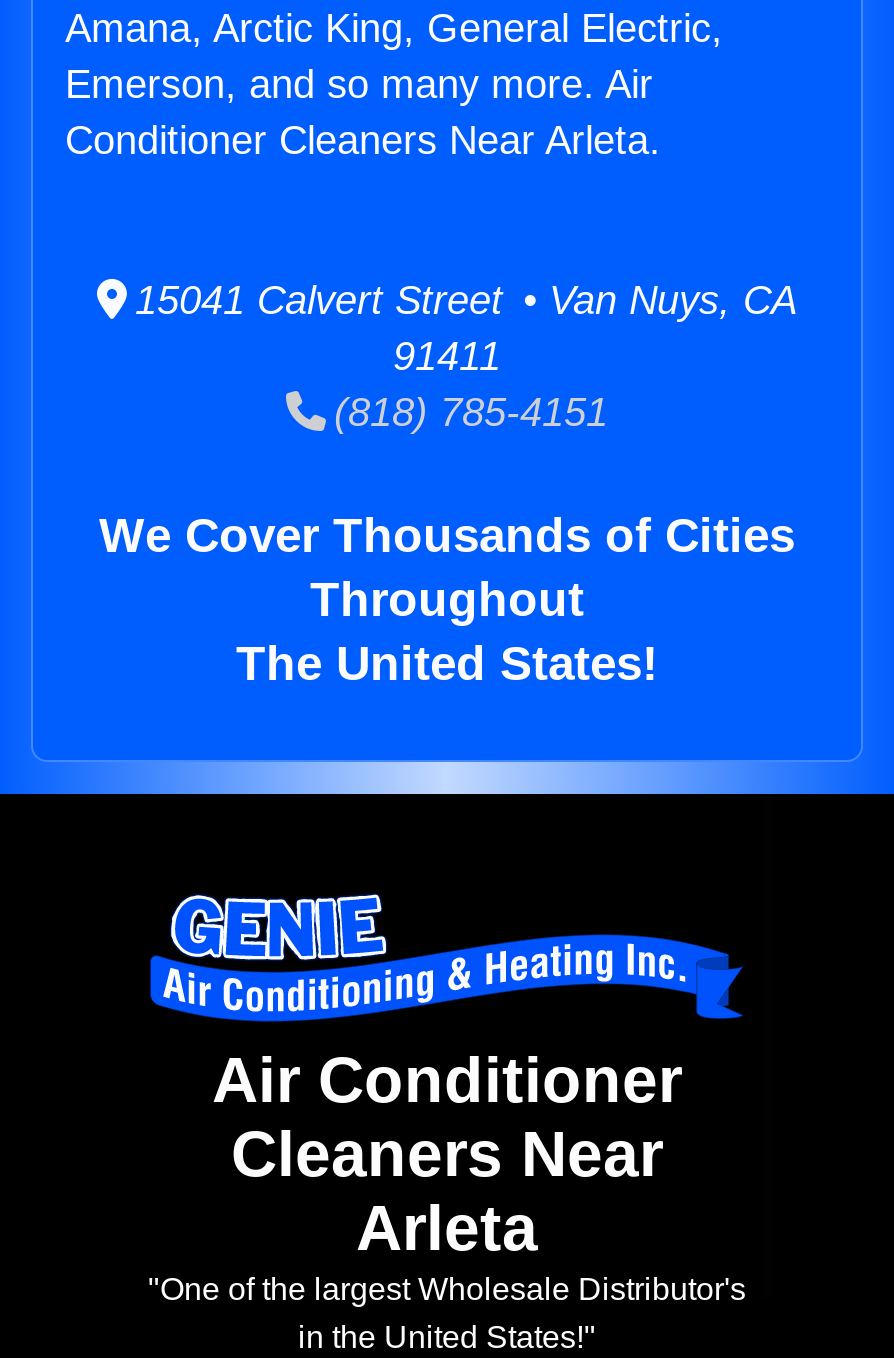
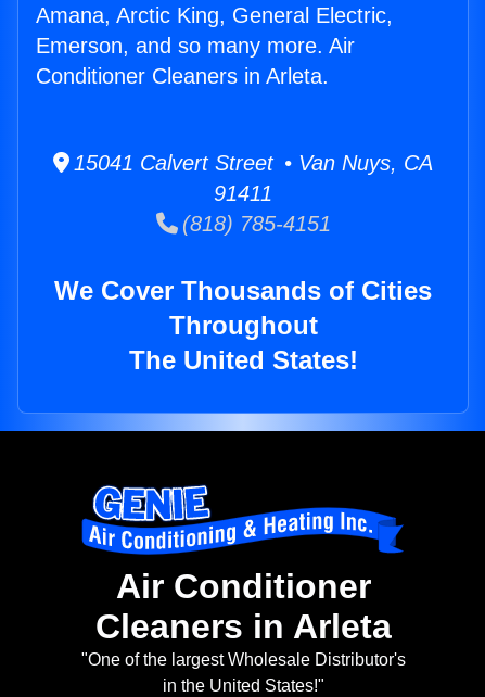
- Conditioner Cleaners Near Arleta.
+ Conditioner Cleaners in Arleta.

- Cleaners Near
- Arleta
+ Cleaners in Arleta
